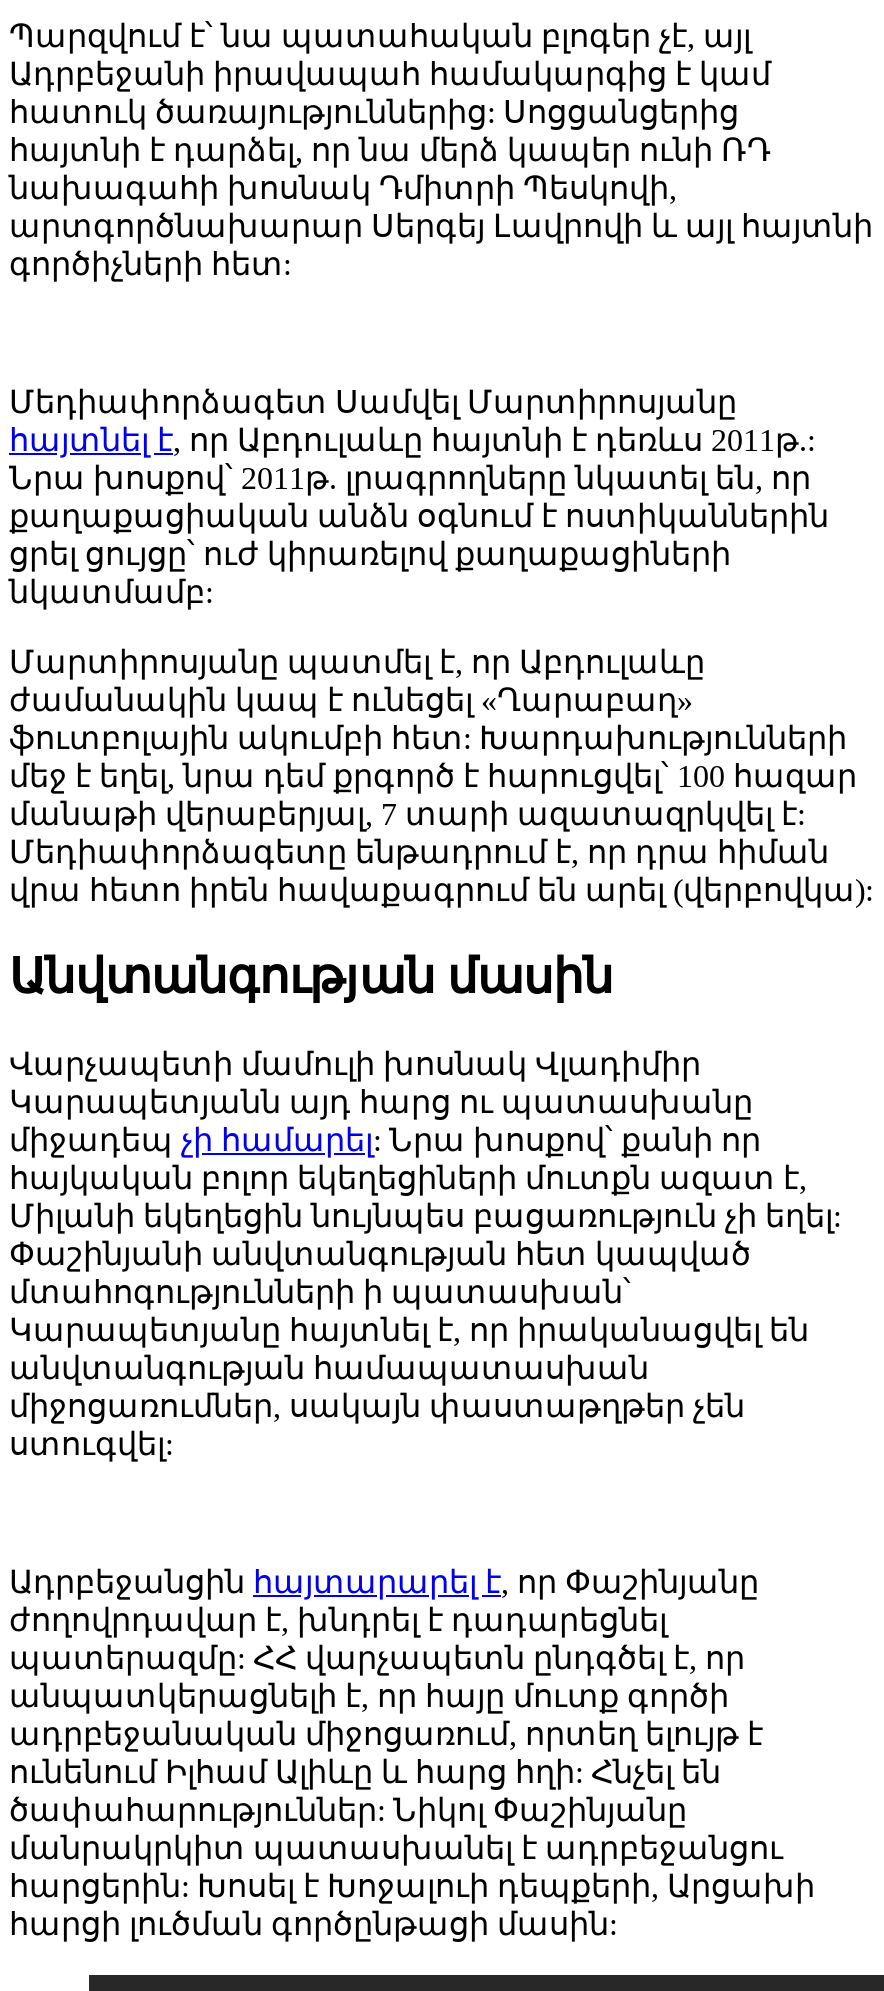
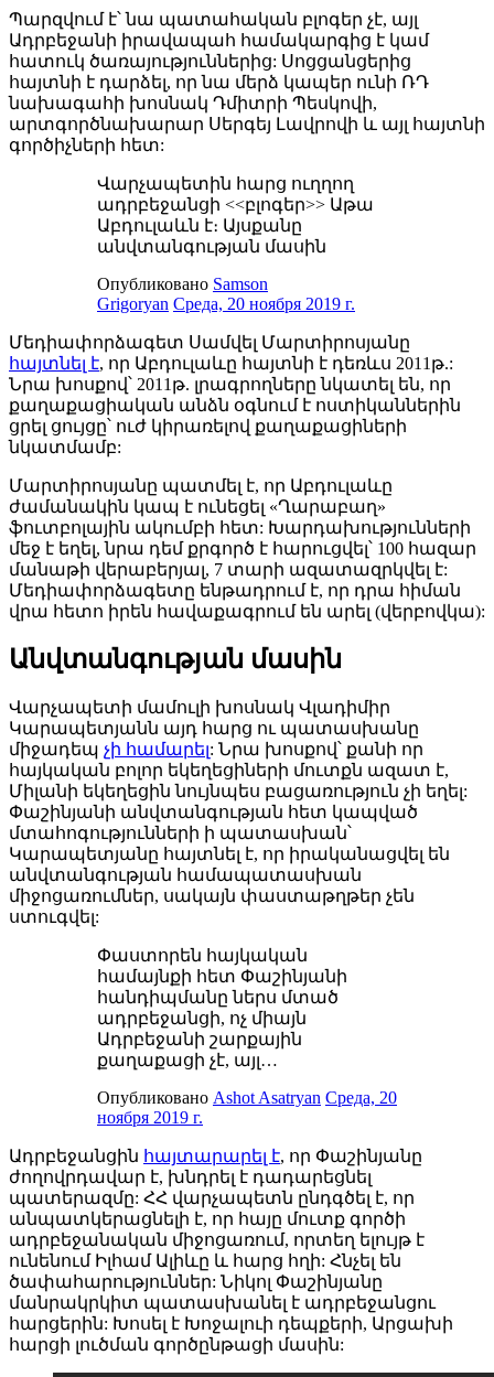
+ Վարչապետին հարց ուղղող
+ ադրբեջանցի <<բլոգեր>> Աթա
+ Աբդուլաևն է։ Այսքանը
+ անվտանգության մասին
+ Опубликовано Samson
+ Grigoryan Среда, 20 ноября 2019 г.

+ Փաստորեն հայկական
+ համայնքի հետ Փաշինյանի
+ հանդիպմանը ներս մտած
+ ադրբեջանցի, ոչ միայն
+ Ադրբեջանի շարքային
+ քաղաքացի չէ, այլ…
+ Опубликовано Ashot Asatryan Среда, 20
+ ноября 2019 г.
